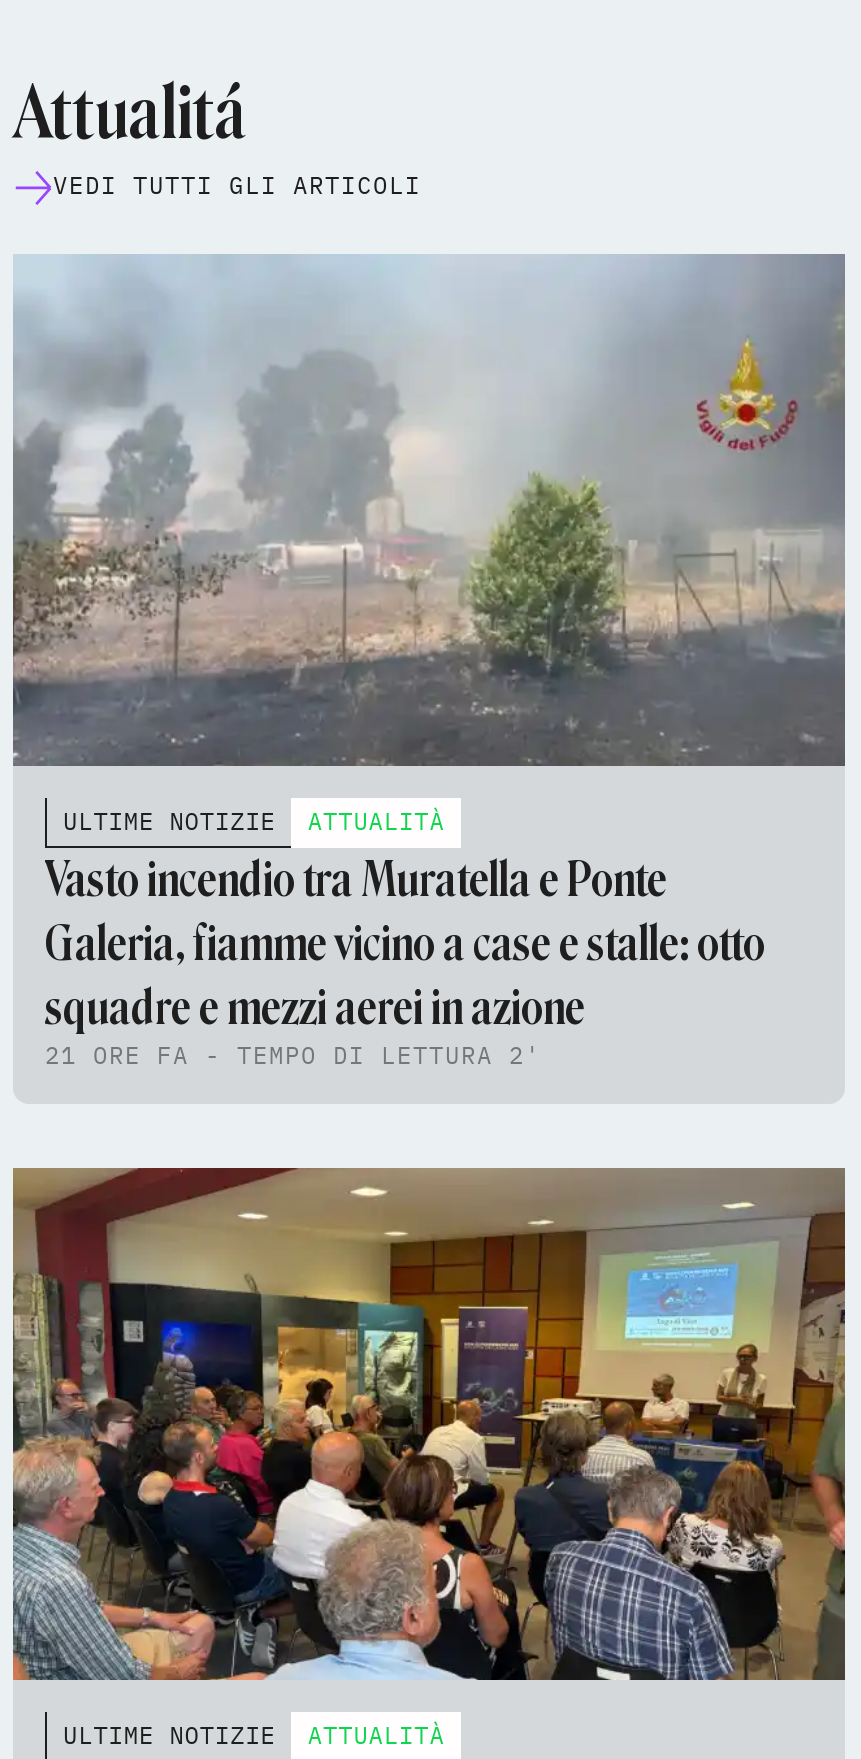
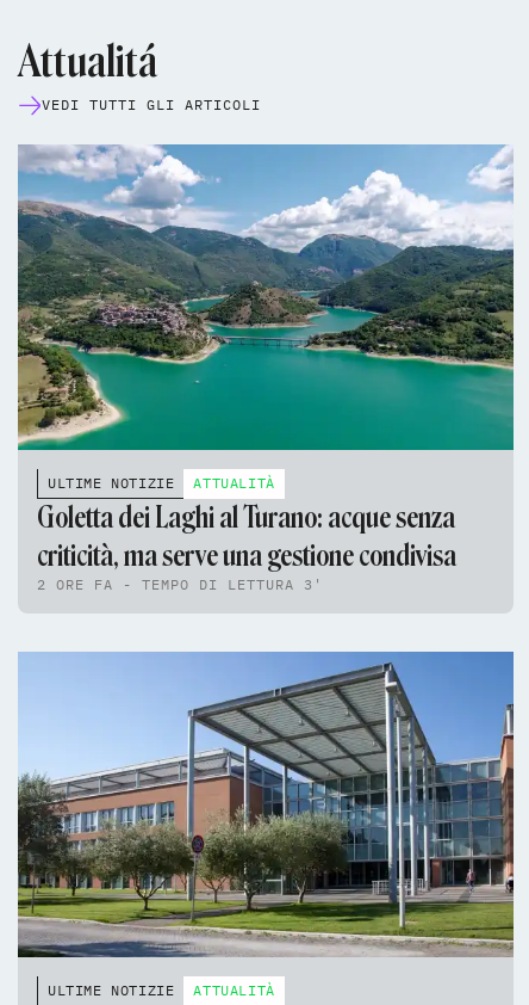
- [image]
+ [image]

- Vasto incendio tra Muratella e Ponte
- Galeria, fiamme vicino a case e stalle: otto
- squadre e mezzi aerei in azione
- 21 ORE FA - TEMPO DI LETTURA 2'
+ Goletta dei Laghi al Turano: acque senza
+ criticità, ma serve una gestione condivisa
+ 2 ORE FA - TEMPO DI LETTURA 3'

- [image]
+ [image]
